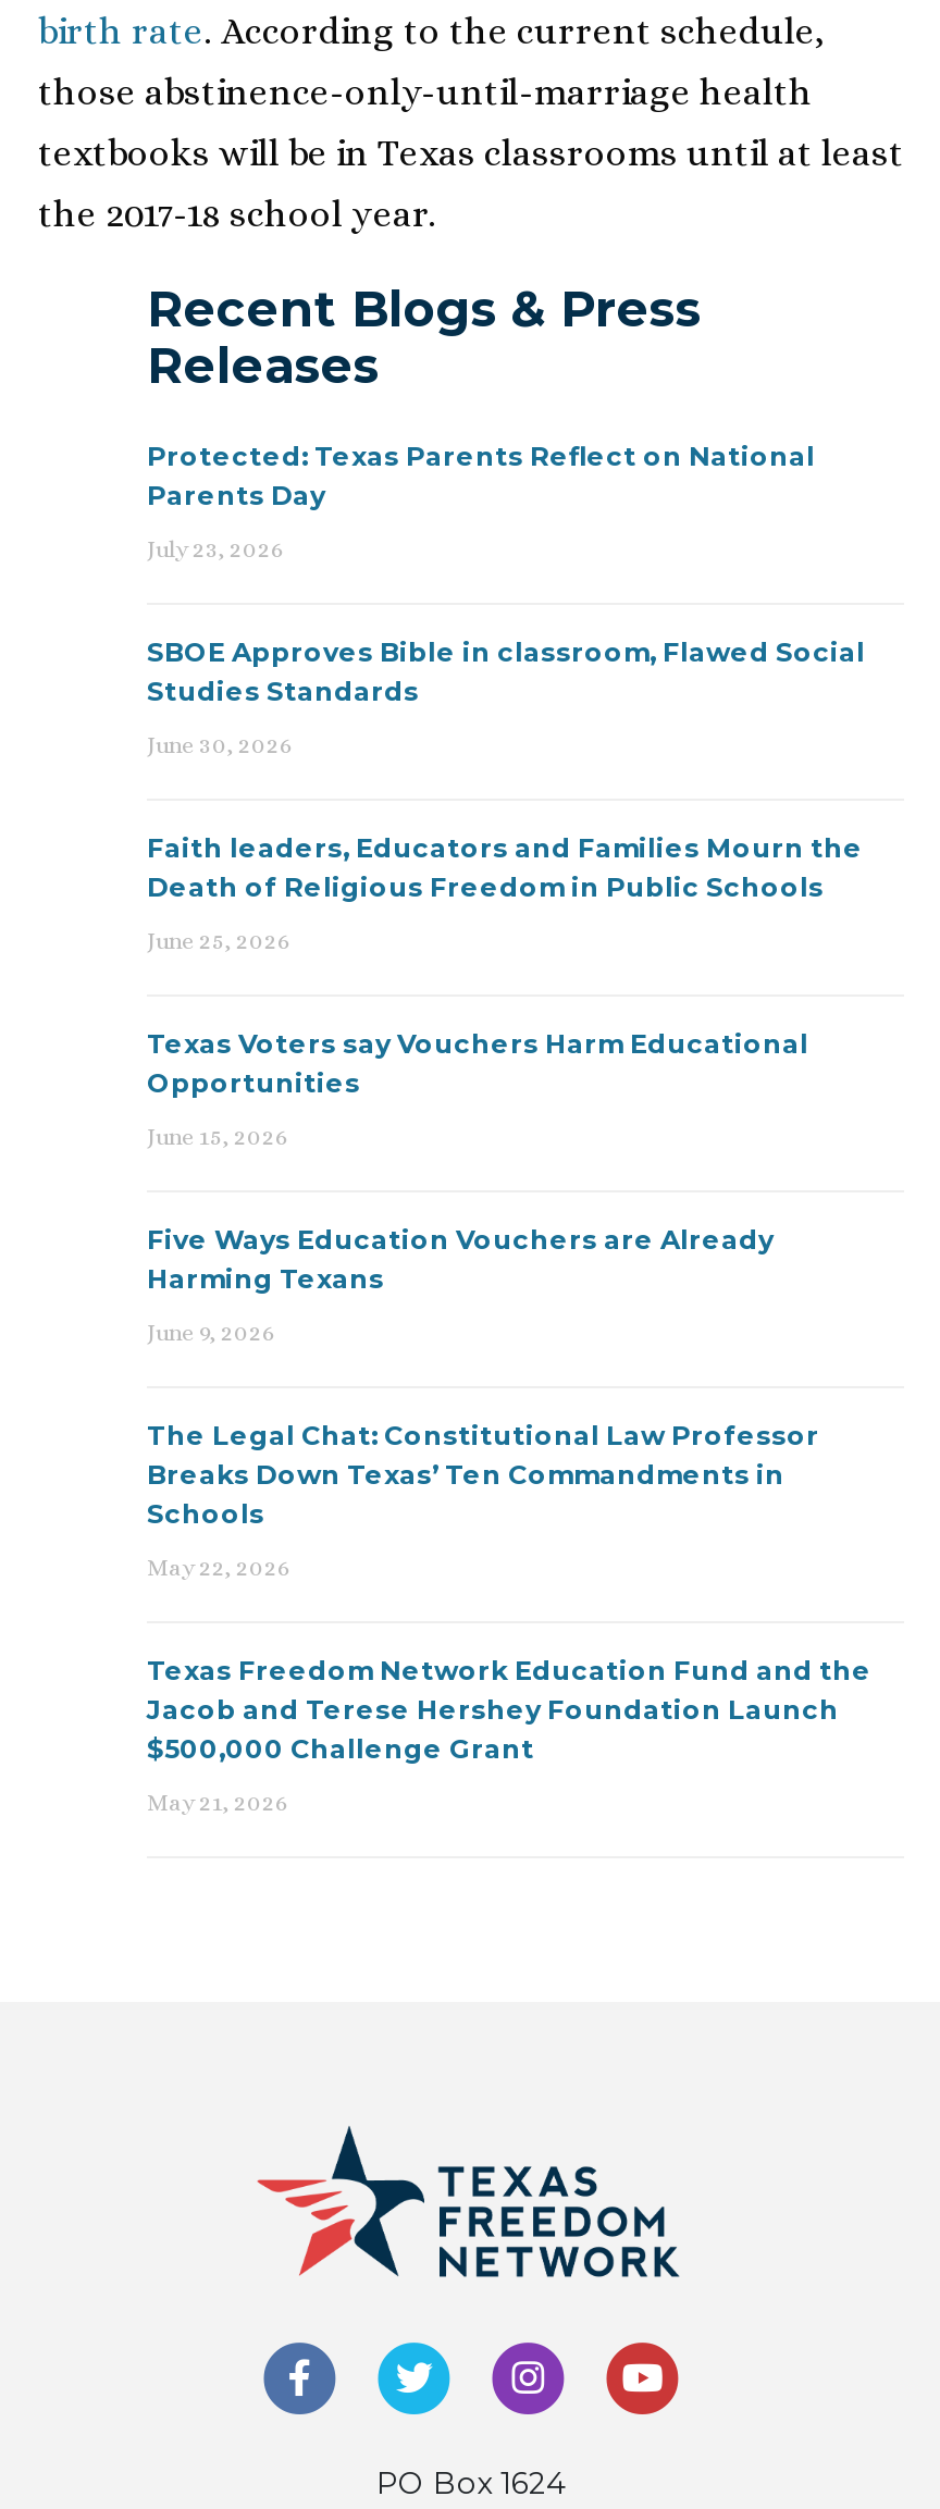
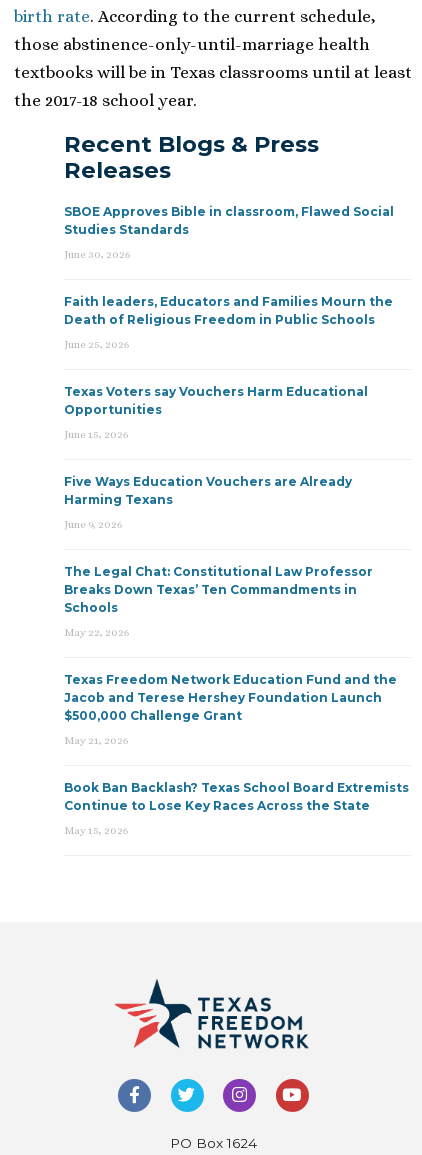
- Protected: Texas Parents Reflect on National
- Parents Day
- July 23, 2026

moved up: SBOE Approves Bible in classroom, Flawed Social | Studies Standards | June 30, 2026 | ... | $500,000 Challenge Grant | May 21, 2026

+ Book Ban Backlash? Texas School Board Extremists
+ Continue to Lose Key Races Across the State
+ May 15, 2026
